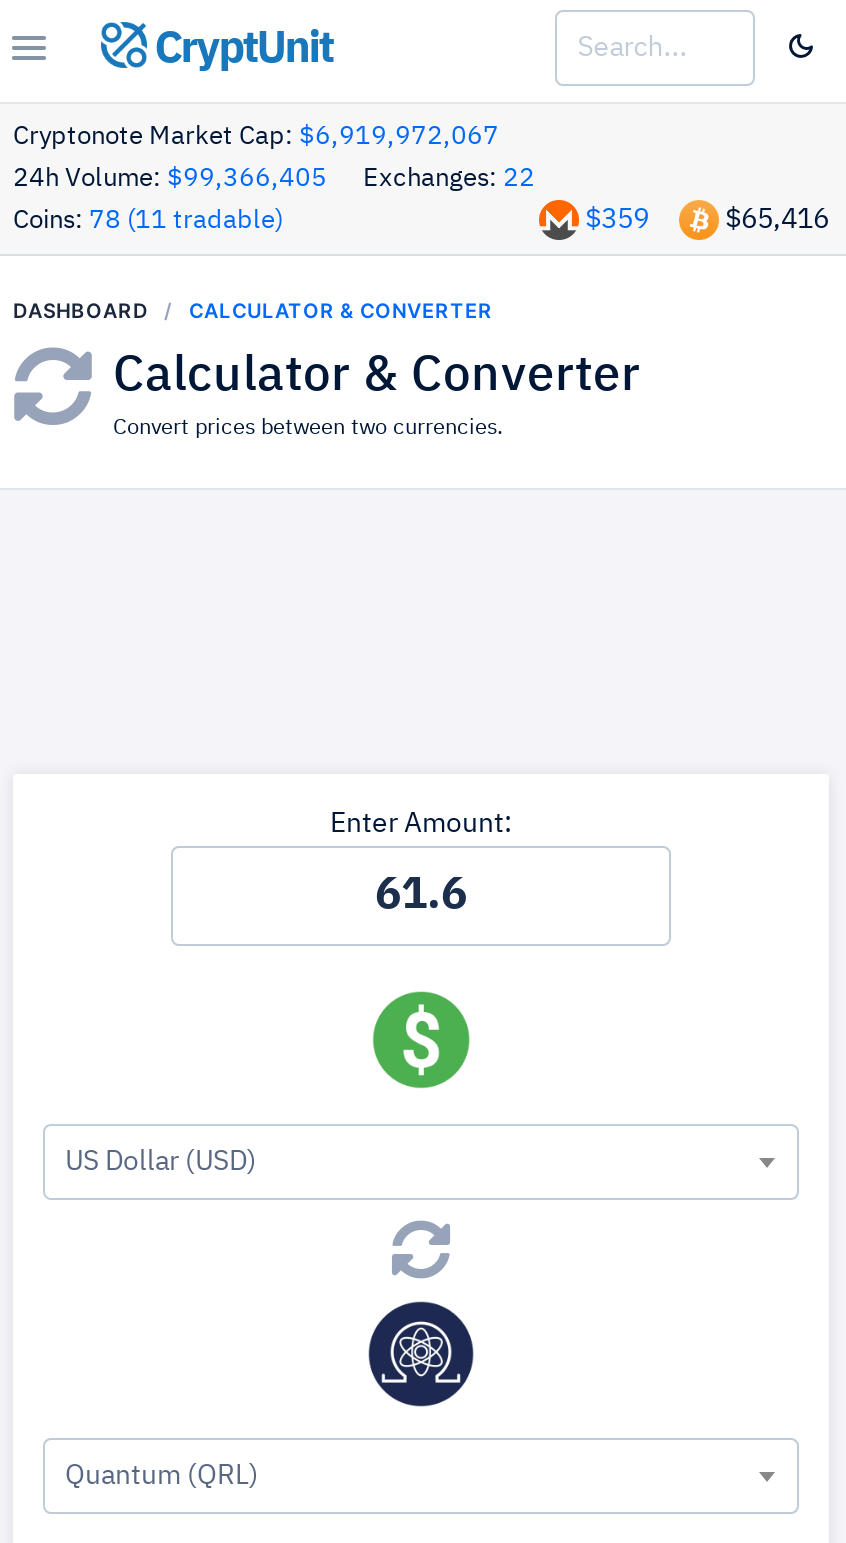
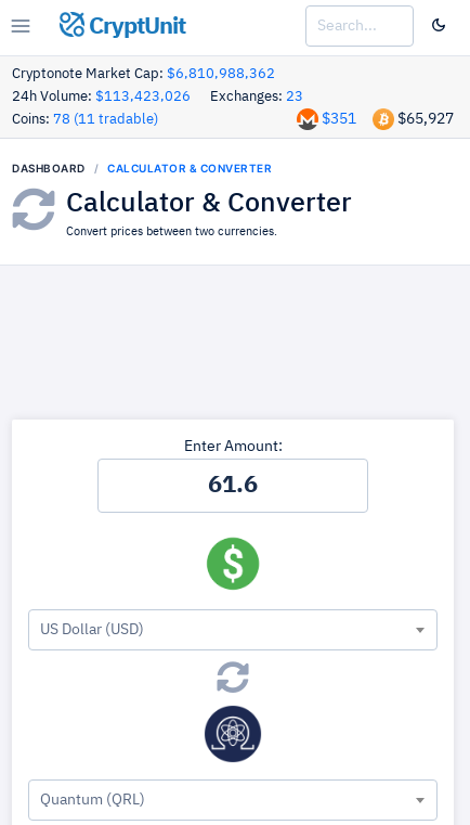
- Cryptonote Market Cap: $6,919,972,067
+ Cryptonote Market Cap: $6,810,988,362

- 24h Volume: $99,366,405
+ 24h Volume: $113,423,026

- Exchanges: 22
+ Exchanges: 23

- $359
+ $351

- $65,416
+ $65,927
